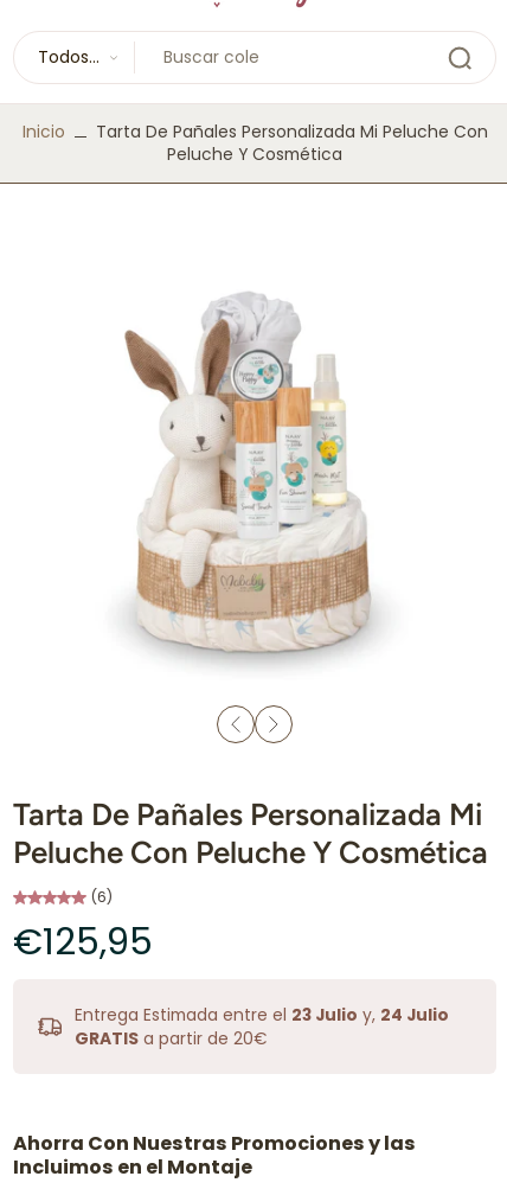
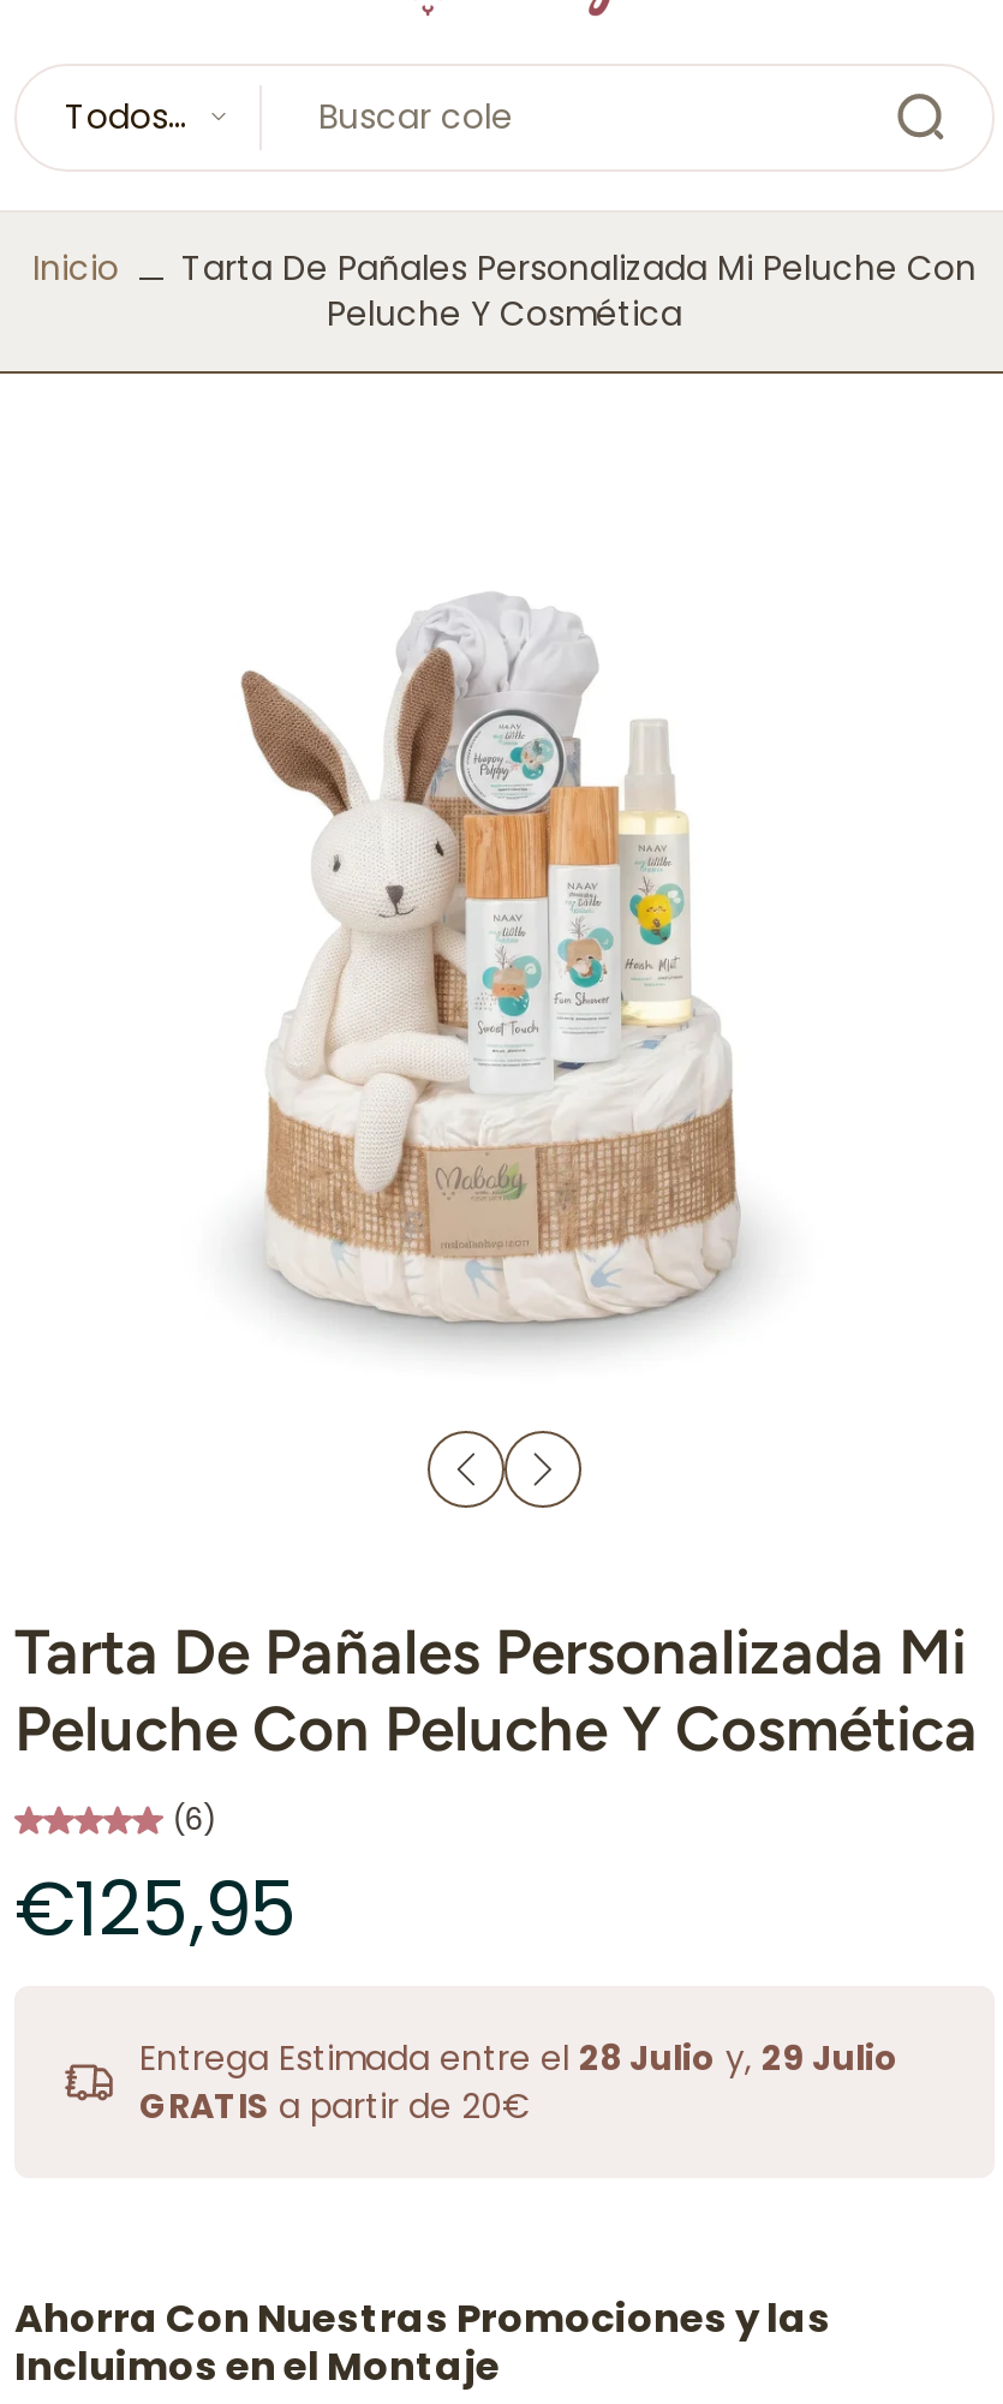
- Entrega Estimada entre el 23 Julio y, 24 Julio
+ Entrega Estimada entre el 28 Julio y, 29 Julio
